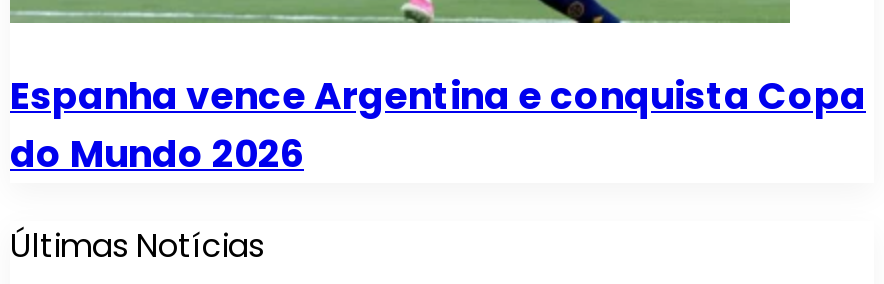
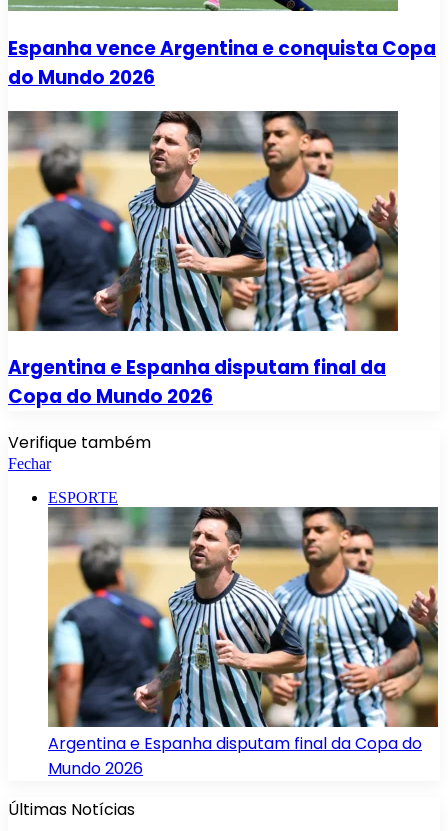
+ [image]
+ Argentina e Espanha disputam final da
+ Copa do Mundo 2026
+ Verifique também
+ Fechar
+ ESPORTE

+ [image]
+ Argentina e Espanha disputam final da Copa do
+ Mundo 2026
